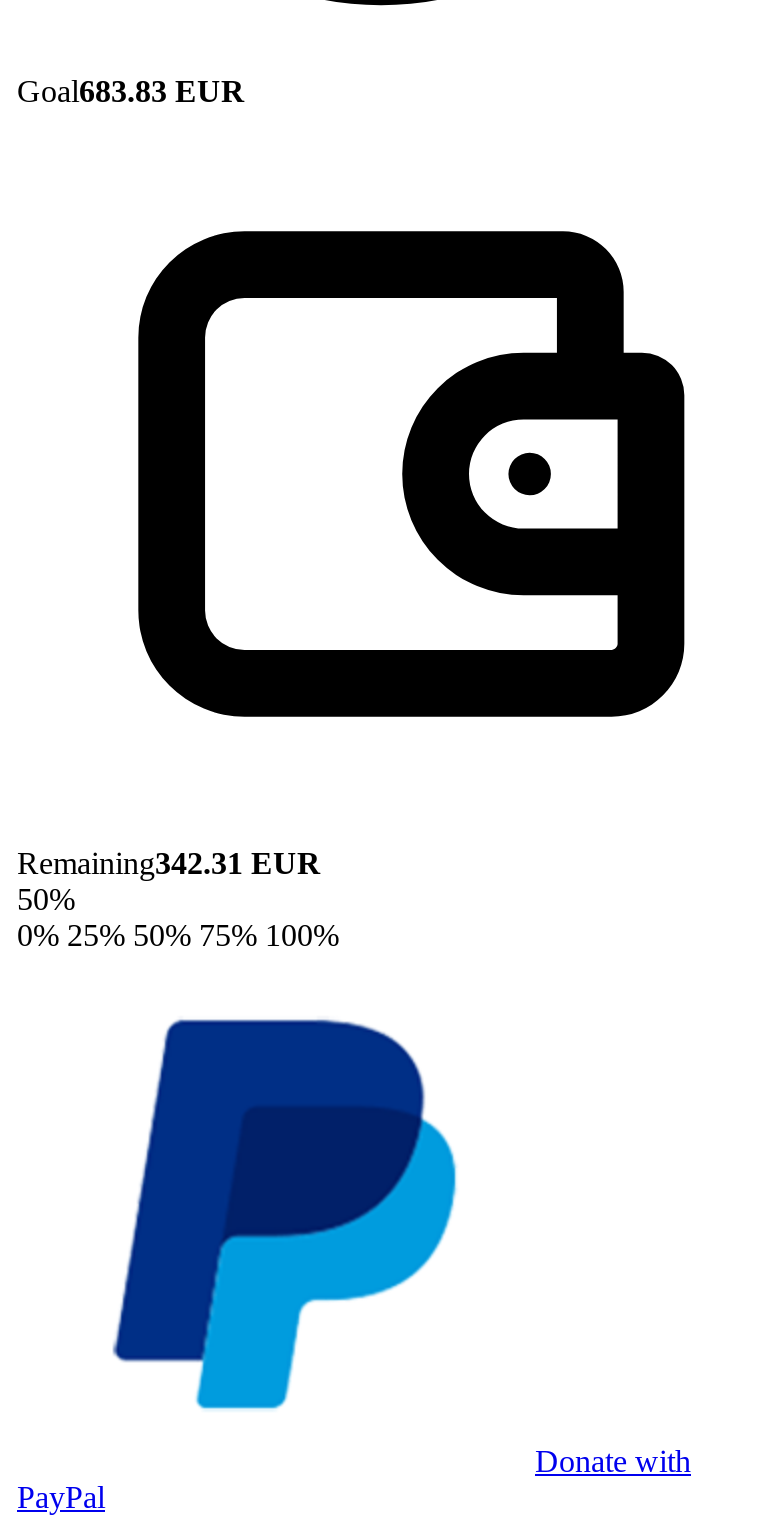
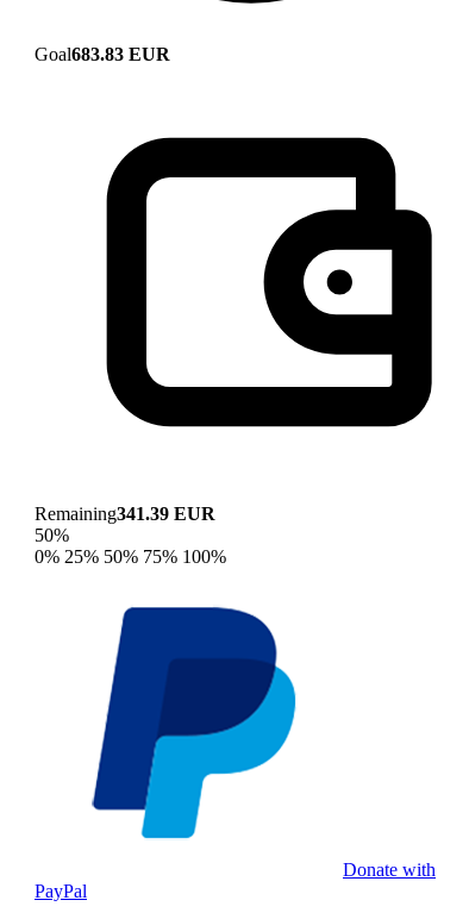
- Remaining342.31 EUR
+ Remaining341.39 EUR
